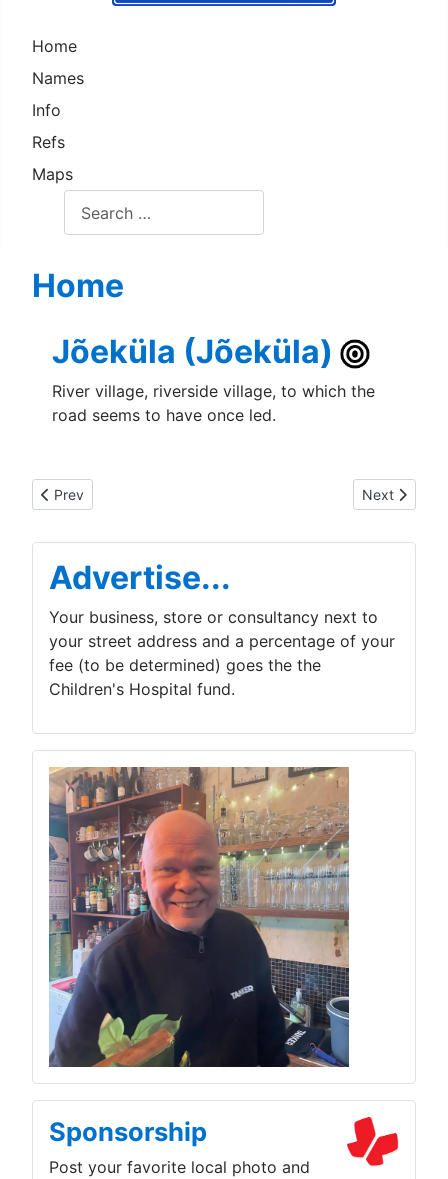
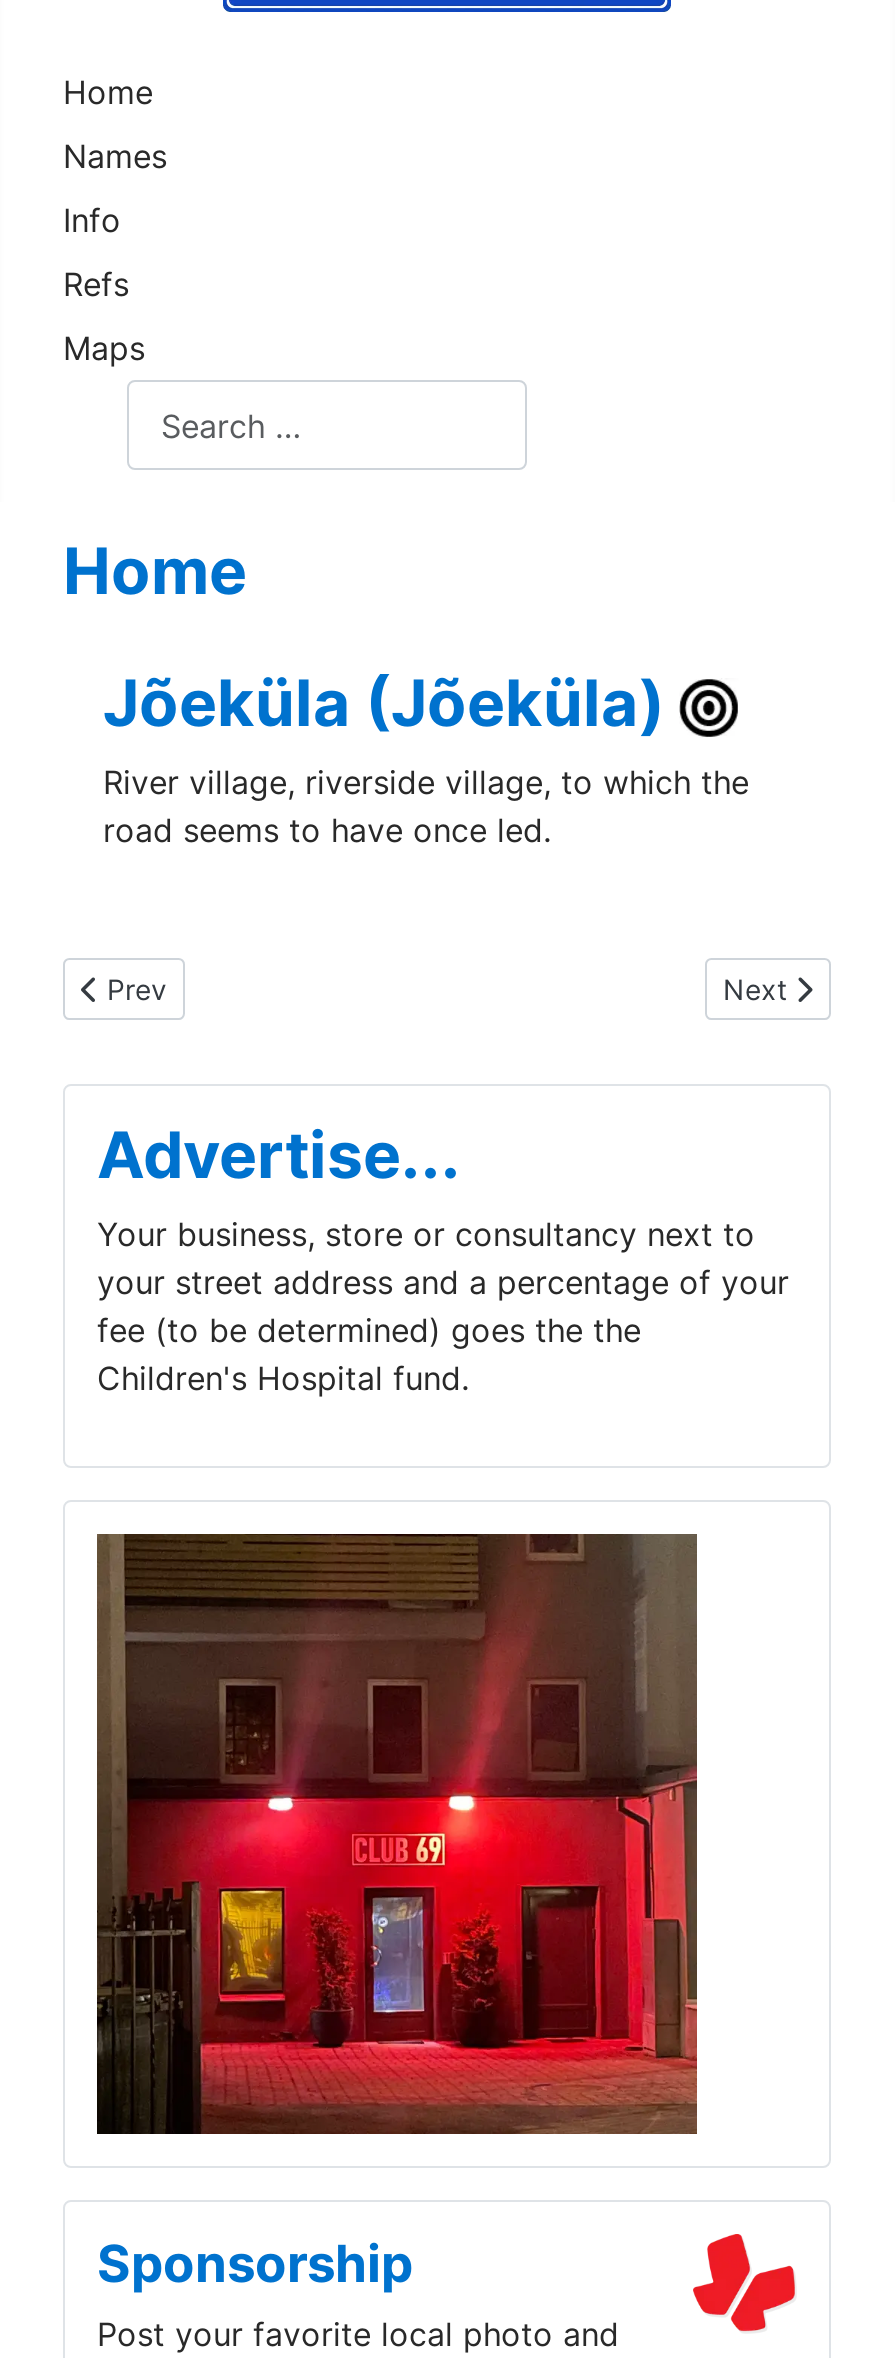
- [image]
+ [image]
